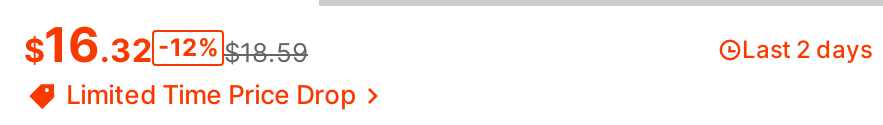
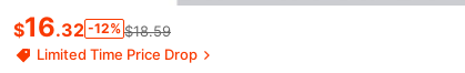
- Last 2 days
